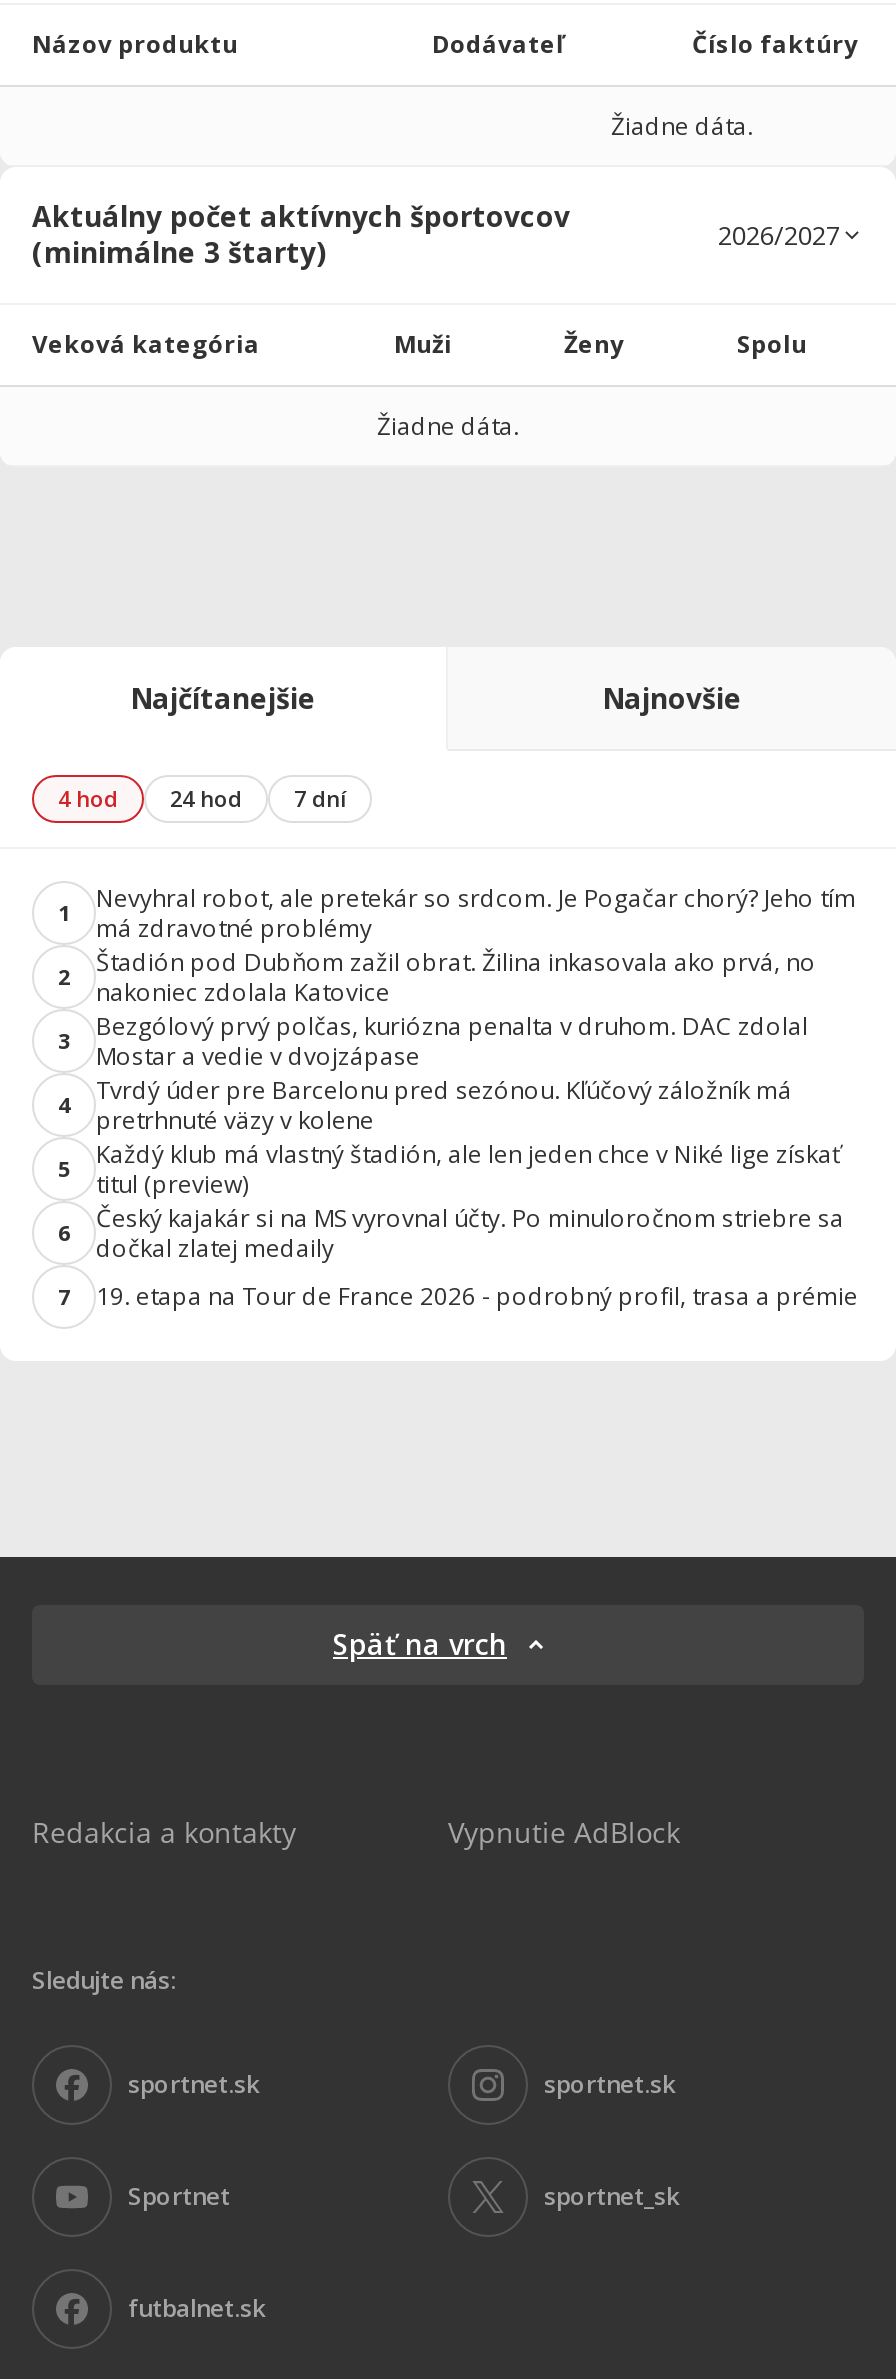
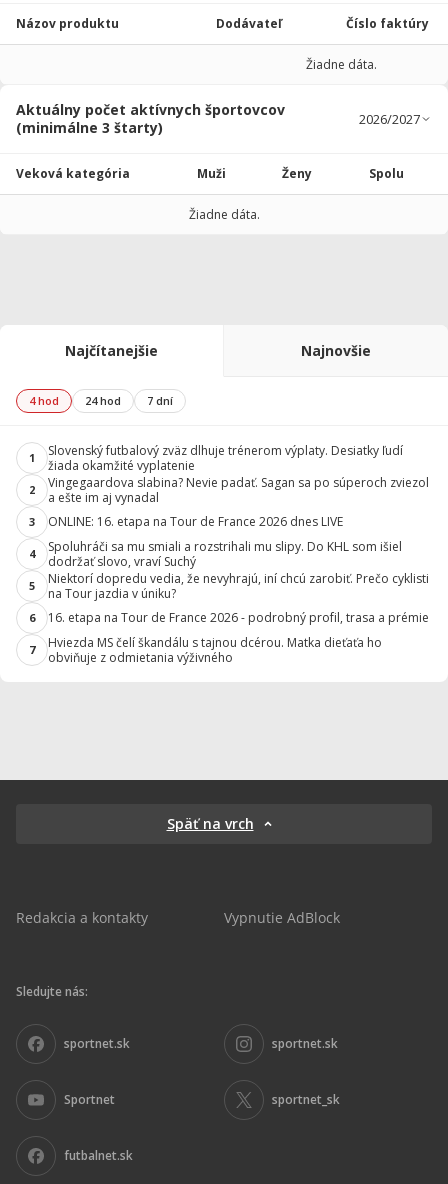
- Nevyhral robot, ale pretekár so srdcom. Je Pogačar chorý? Jeho tím
- má zdravotné problémy
+ Slovenský futbalový zväz dlhuje trénerom výplaty. Desiatky ľudí
+ žiada okamžité vyplatenie

- Štadión pod Dubňom zažil obrat. Žilina inkasovala ako prvá, no
- nakoniec zdolala Katovice
+ Vingegaardova slabina? Nevie padať. Sagan sa po súperoch zviezol
+ a ešte im aj vynadal

- Bezgólový prvý polčas, kuriózna penalta v druhom. DAC zdolal
- Mostar a vedie v dvojzápase
+ ONLINE: 16. etapa na Tour de France 2026 dnes LIVE

- Tvrdý úder pre Barcelonu pred sezónou. Kľúčový záložník má
- pretrhnuté väzy v kolene
+ Spoluhráči sa mu smiali a rozstrihali mu slipy. Do KHL som išiel
+ dodržať slovo, vraví Suchý

- Každý klub má vlastný štadión, ale len jeden chce v Niké lige získať
- titul (preview)
+ Niektorí dopredu vedia, že nevyhrajú, iní chcú zarobiť. Prečo cyklisti
+ na Tour jazdia v úniku?

- Český kajakár si na MS vyrovnal účty. Po minuloročnom striebre sa
- dočkal zlatej medaily
+ 16. etapa na Tour de France 2026 - podrobný profil, trasa a prémie

- 19. etapa na Tour de France 2026 - podrobný profil, trasa a prémie
+ Hviezda MS čelí škandálu s tajnou dcérou. Matka dieťaťa ho
+ obviňuje z odmietania výživného
